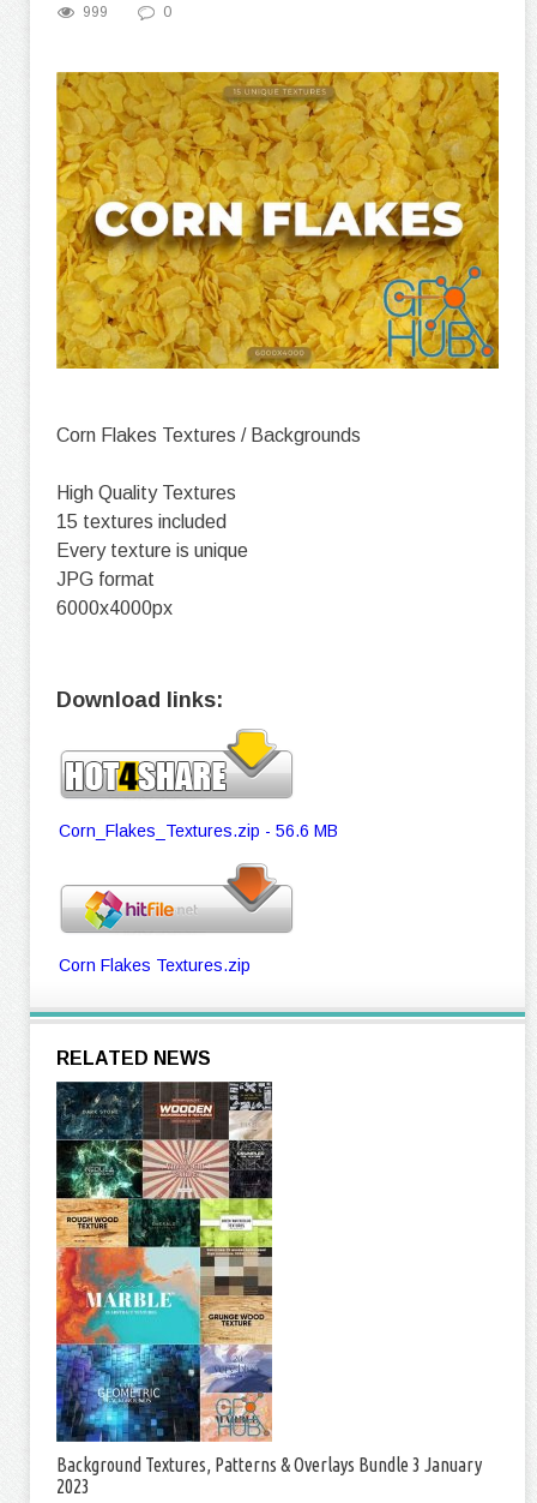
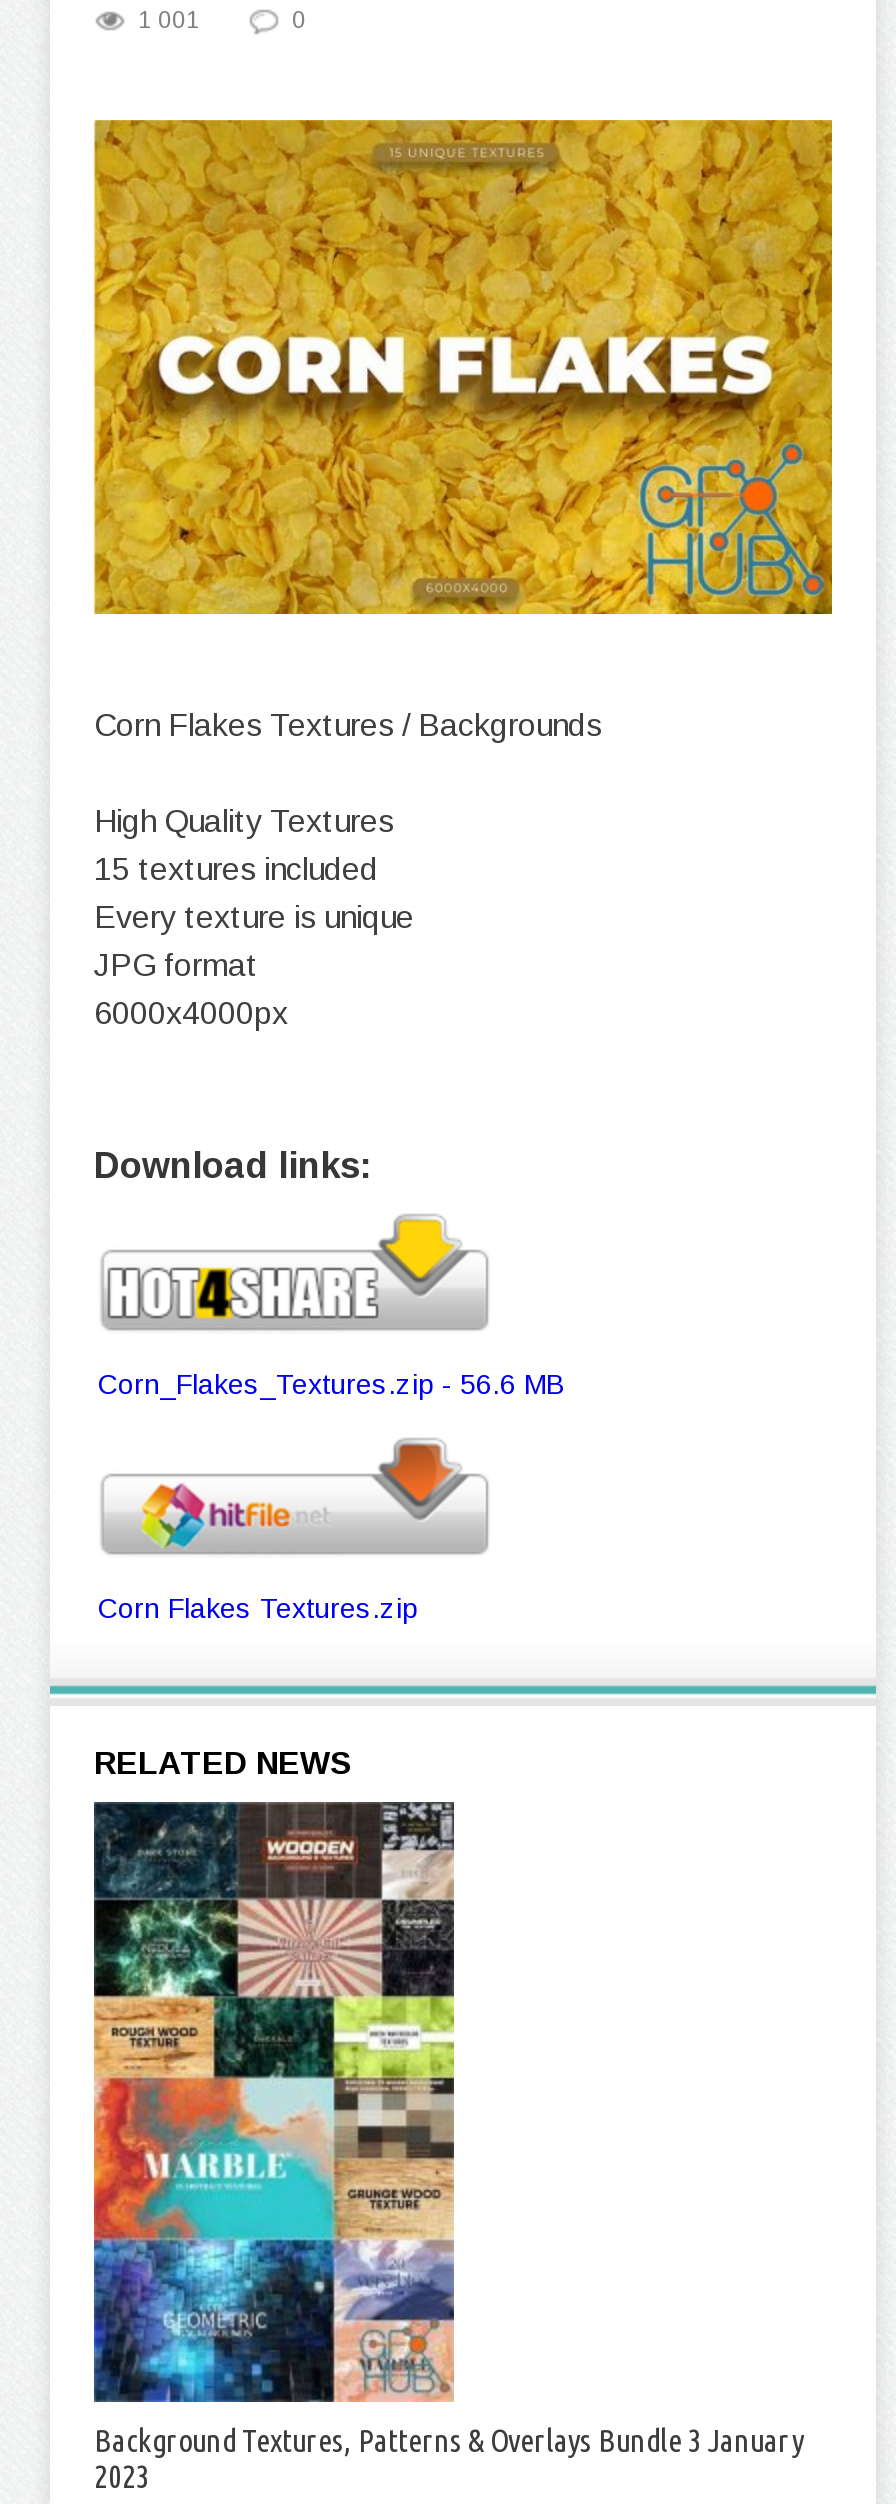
- 999
+ 1 001
